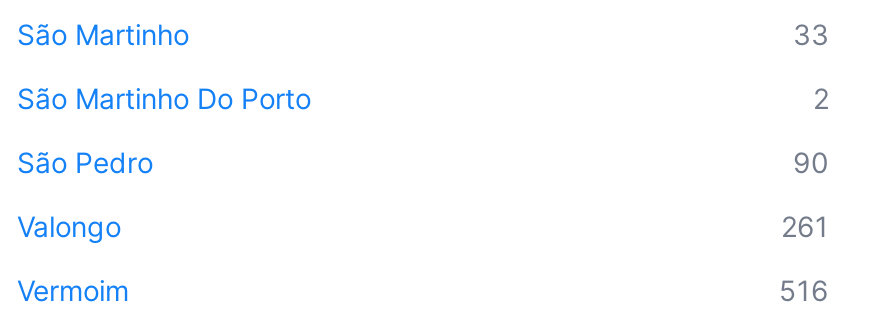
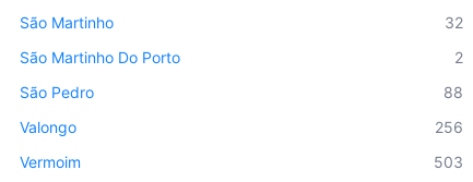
- 33
+ 32

- 90
+ 88

- 261
+ 256

- 516
+ 503
